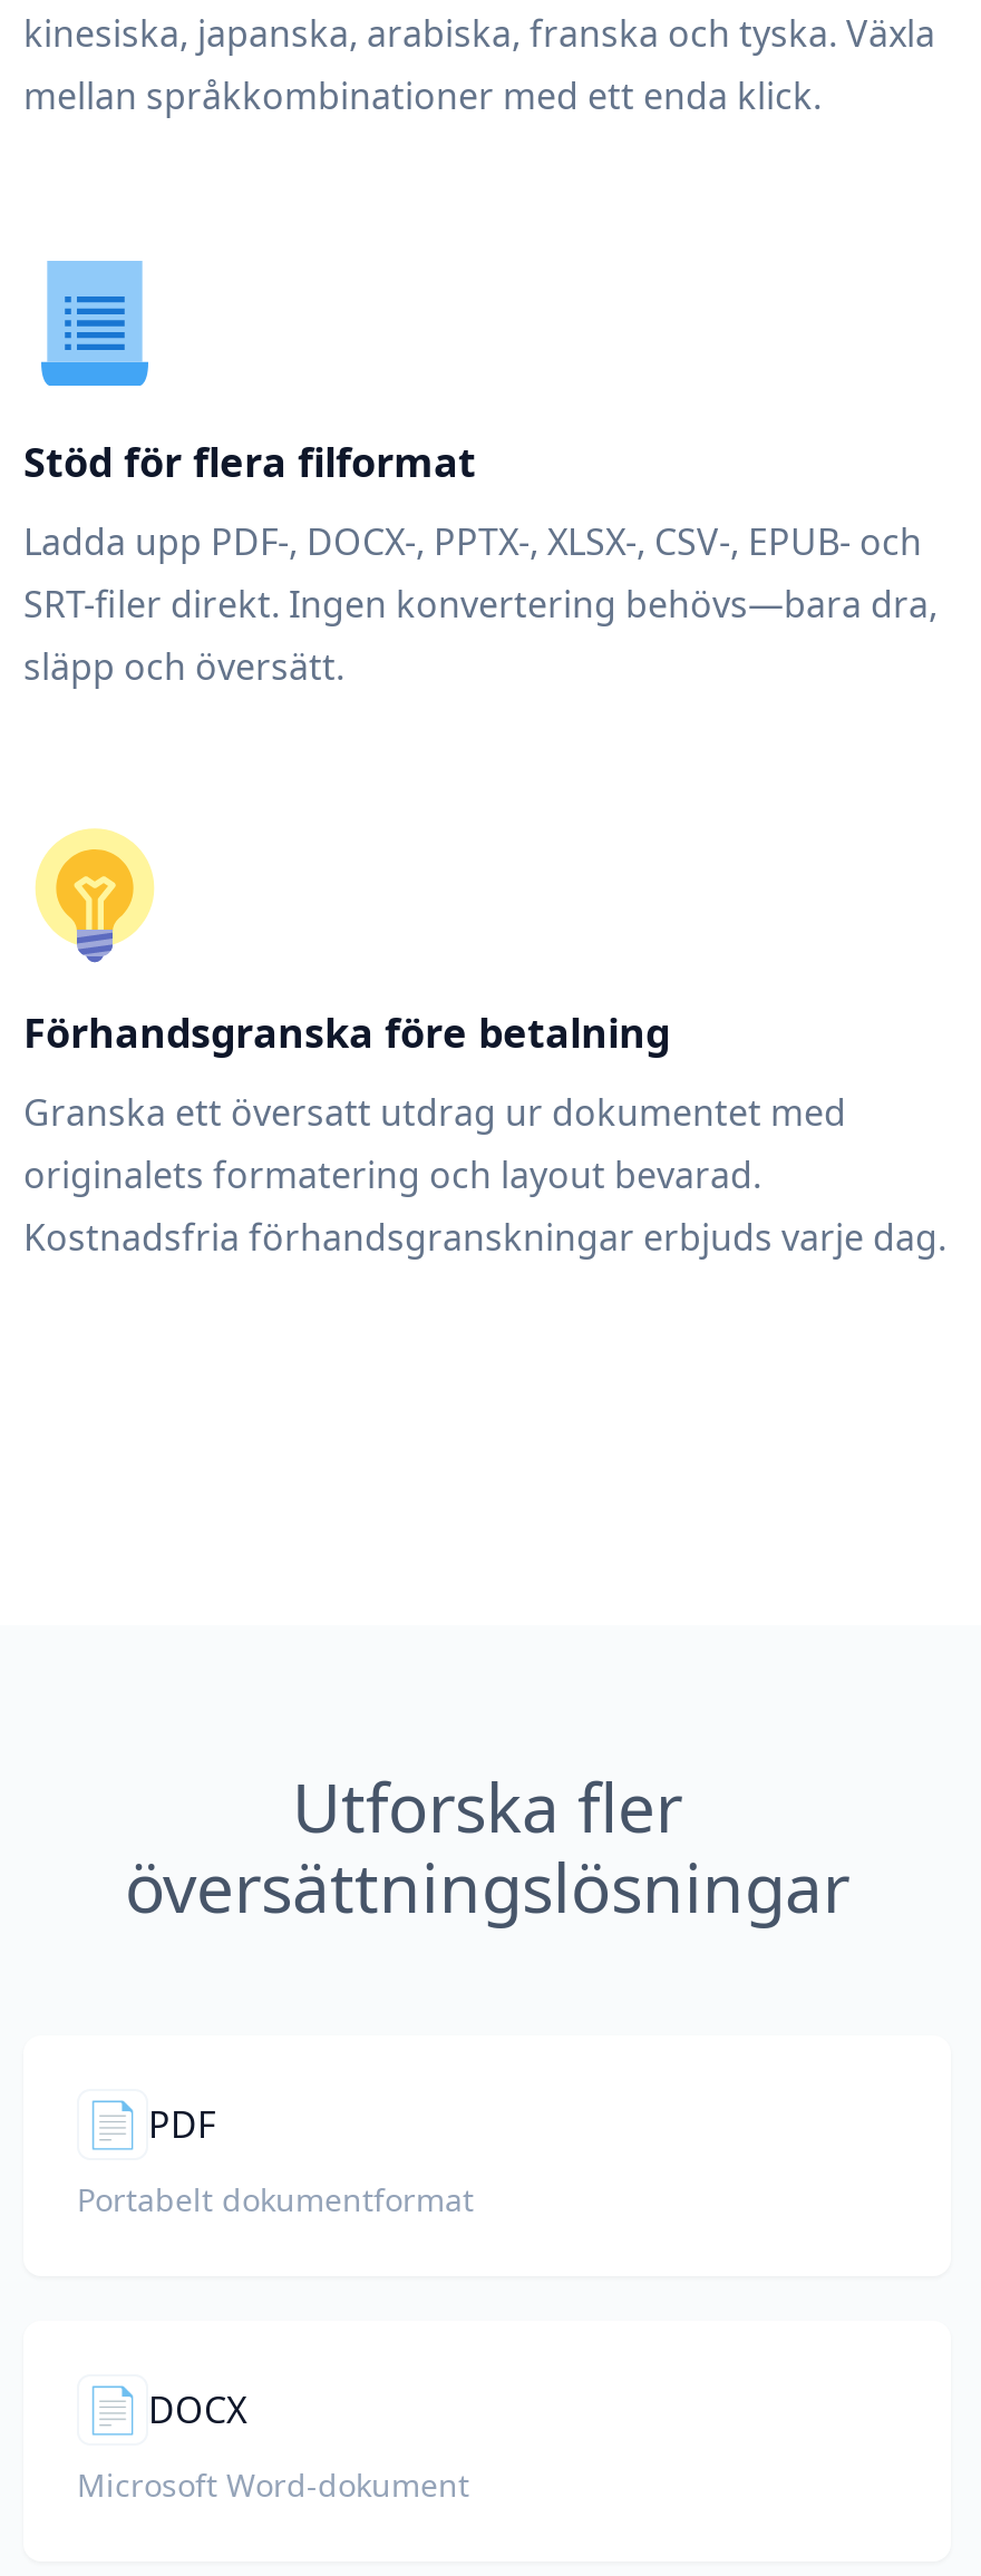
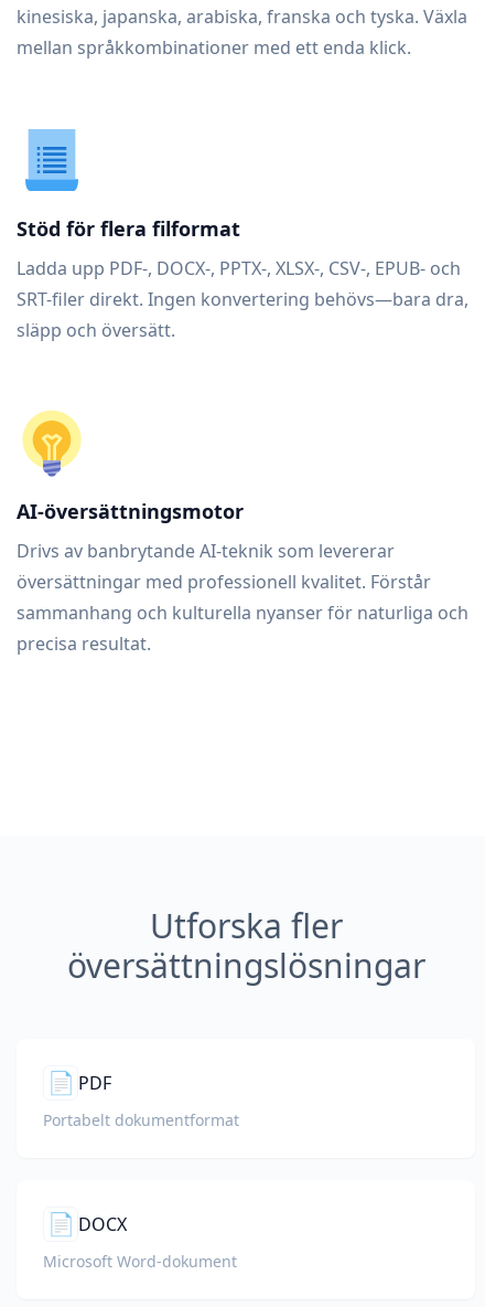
- Förhandsgranska före betalning
+ AI-översättningsmotor

- Granska ett översatt utdrag ur dokumentet med
- originalets formatering och layout bevarad.
- Kostnadsfria förhandsgranskningar erbjuds varje dag.
+ Drivs av banbrytande AI-teknik som levererar
+ översättningar med professionell kvalitet. Förstår
+ sammanhang och kulturella nyanser för naturliga och
+ precisa resultat.
